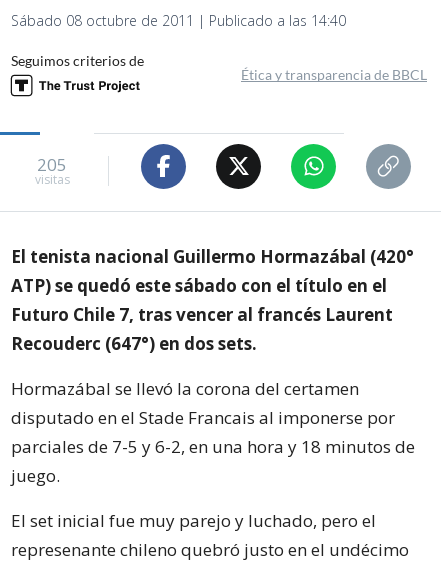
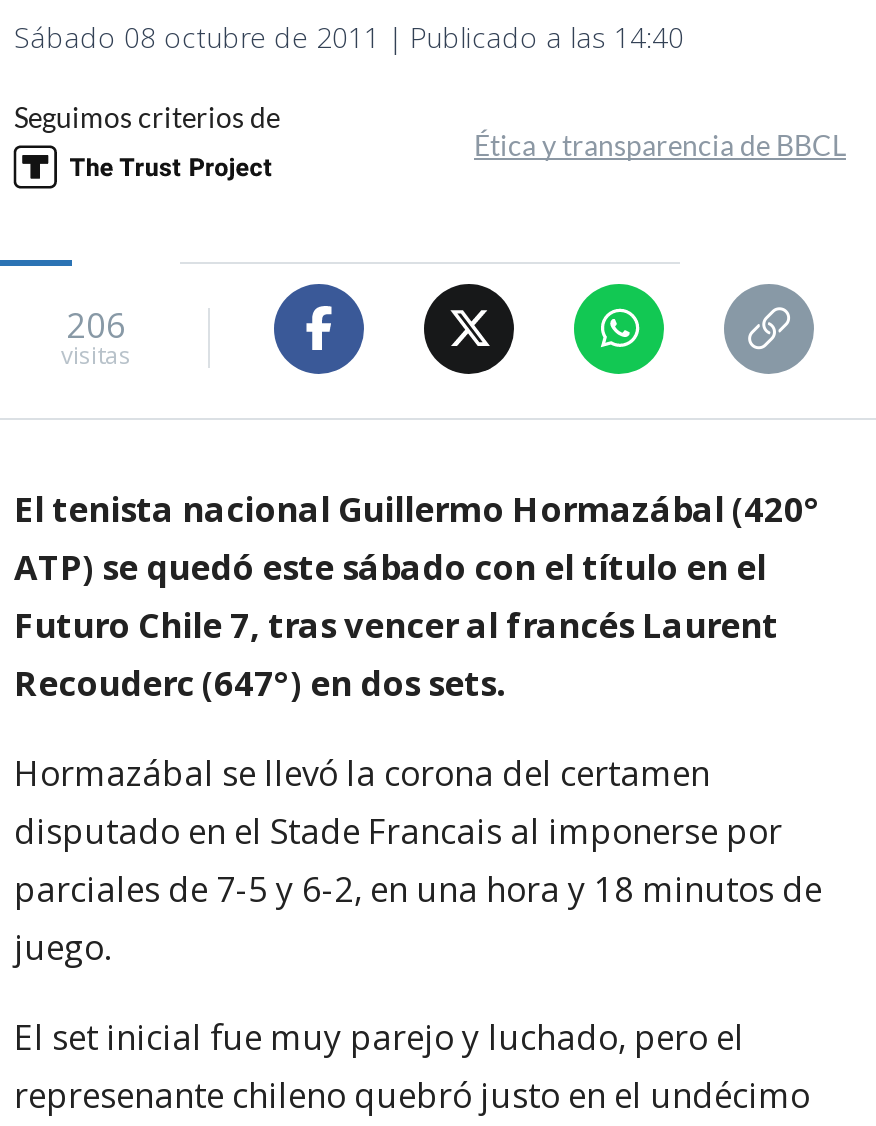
- 205
+ 206
